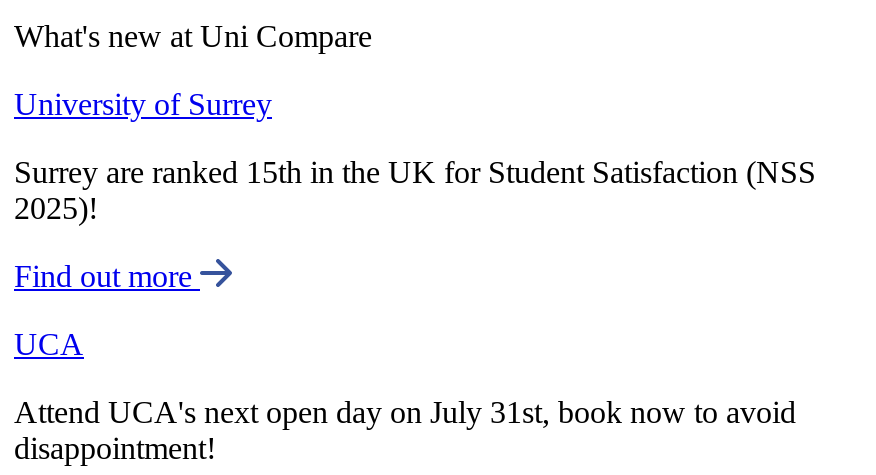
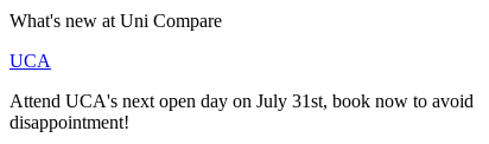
- University of Surrey
- Surrey are ranked 15th in the UK for Student Satisfaction (NSS
- 2025)!
- Find out more
